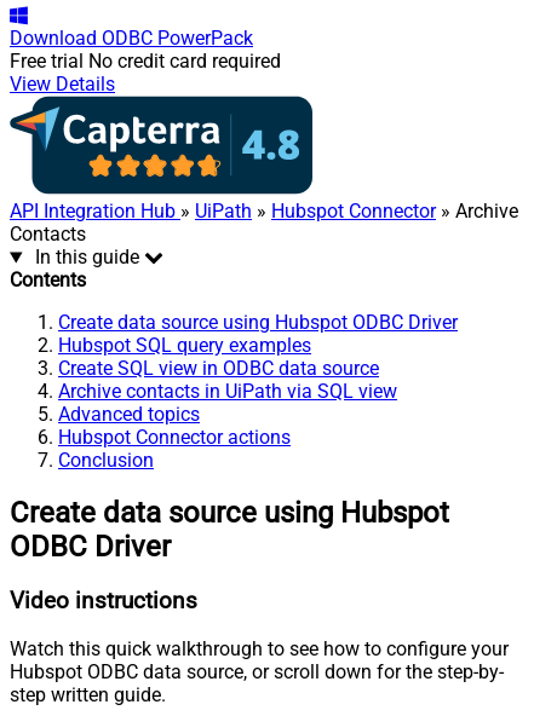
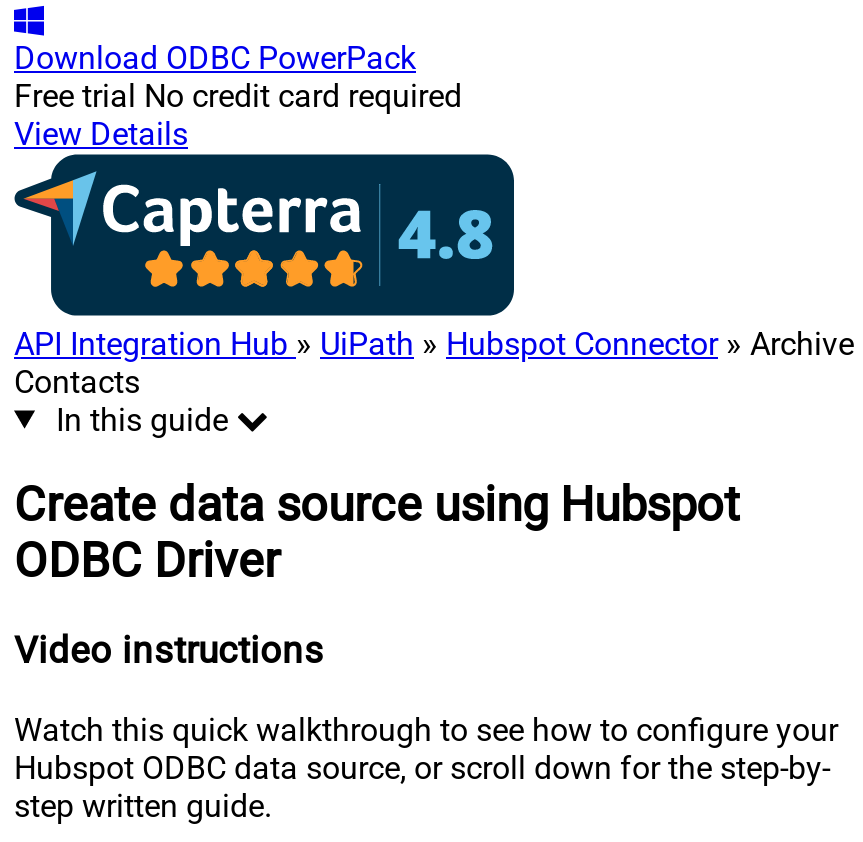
- Contents
- Create data source using Hubspot ODBC Driver
- Hubspot SQL query examples
- Create SQL view in ODBC data source
- Archive contacts in UiPath via SQL view
- Advanced topics
- Hubspot Connector actions
- Conclusion
